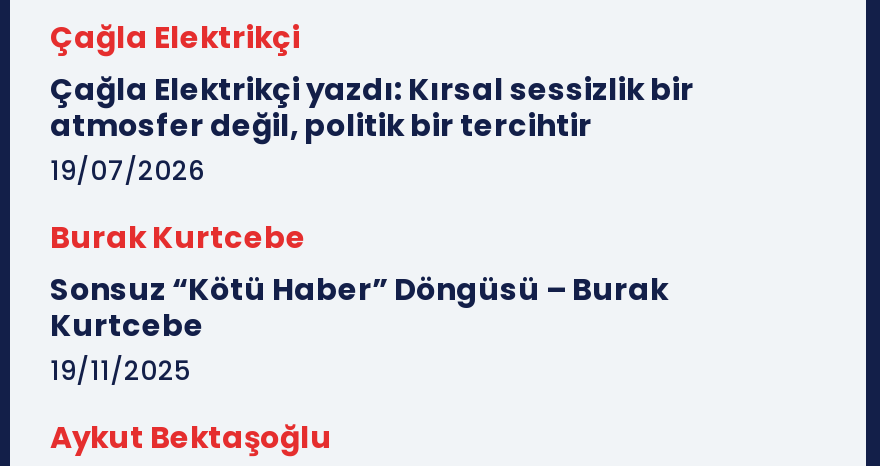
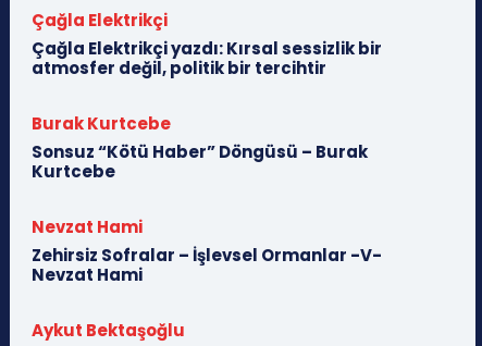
- 19/07/2026

- 19/11/2025
+ Nevzat Hami
+ Zehirsiz Sofralar – İşlevsel Ormanlar -V-
+ Nevzat Hami
